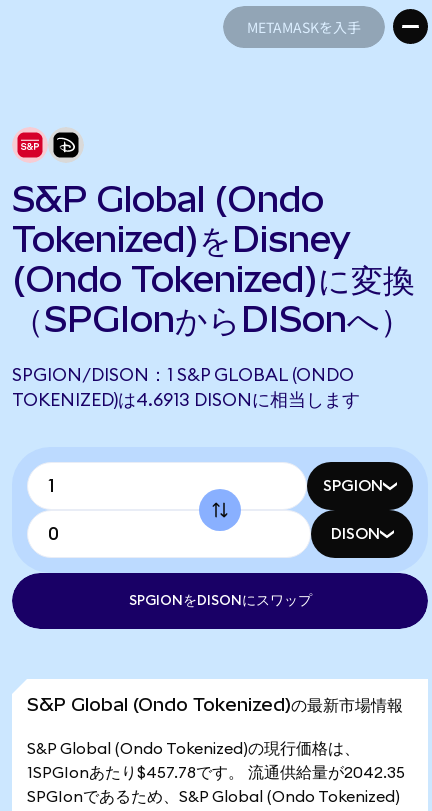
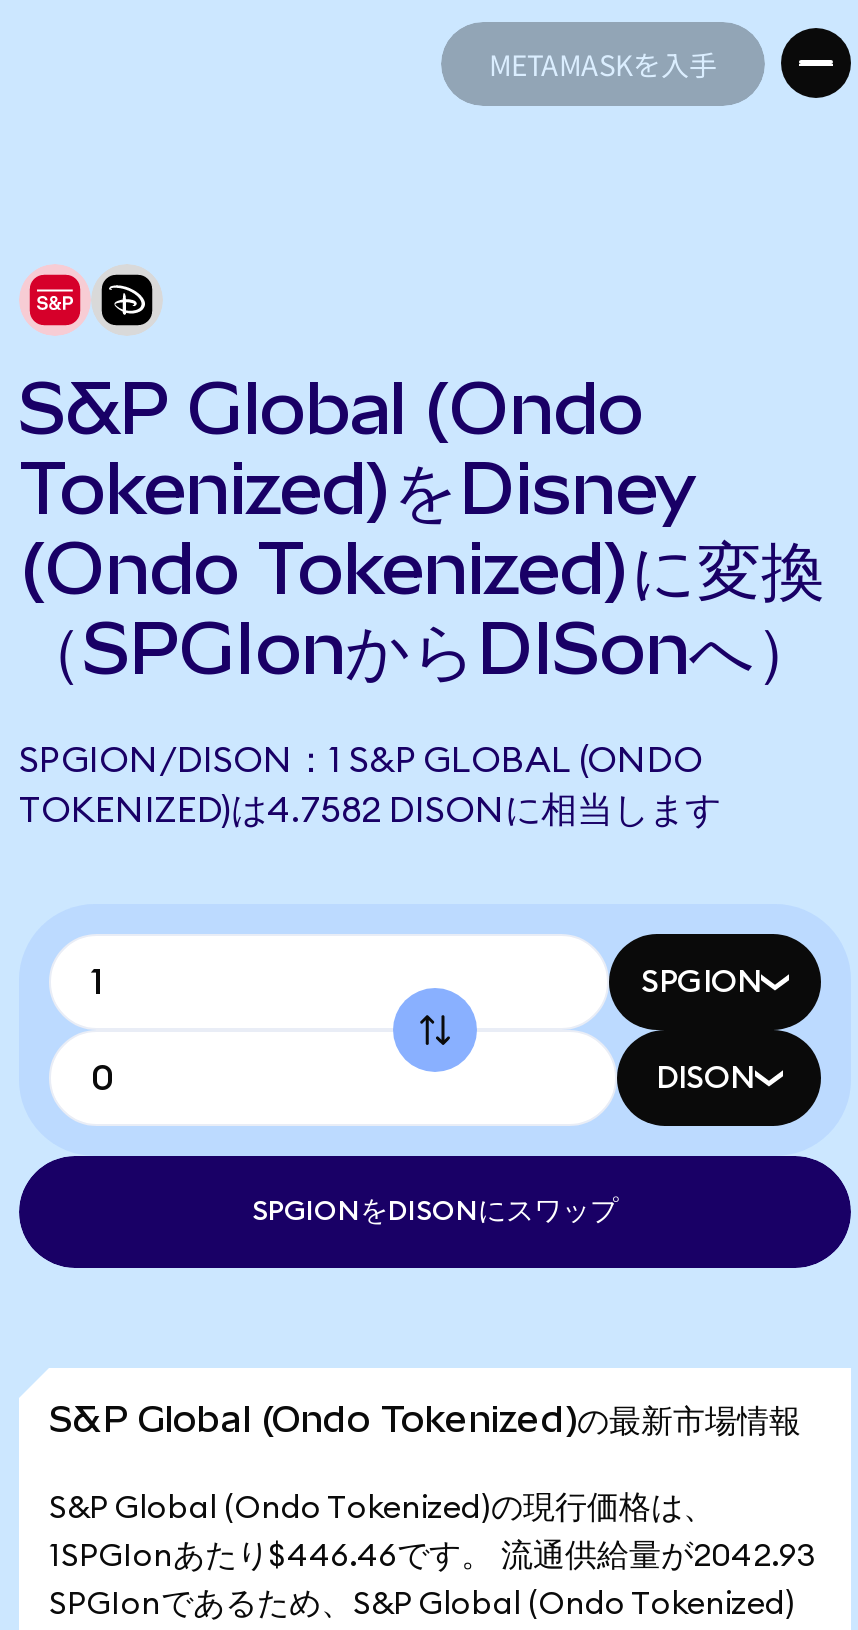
- TOKENIZED)は4.6913 DISONに相当します
+ TOKENIZED)は4.7582 DISONに相当します

- 1SPGIonあたり$457.78です。 流通供給量が2042.35
+ 1SPGIonあたり$446.46です。 流通供給量が2042.93
